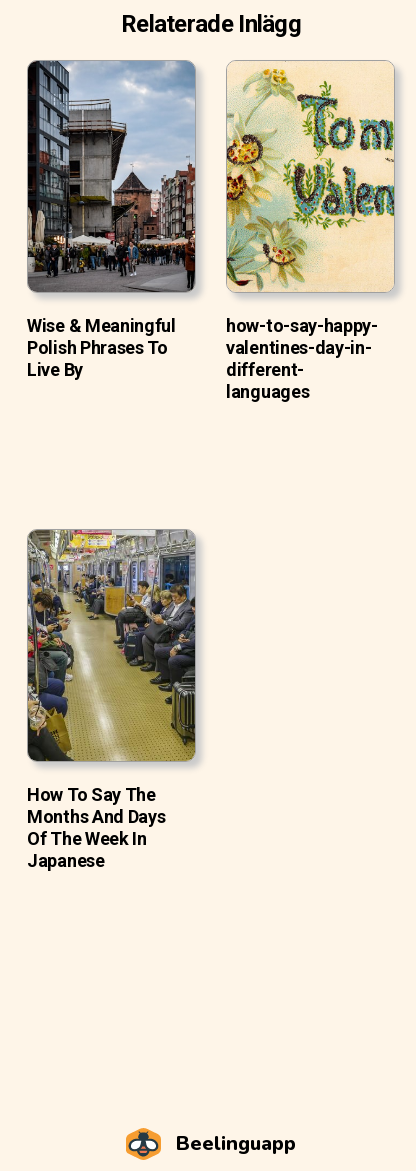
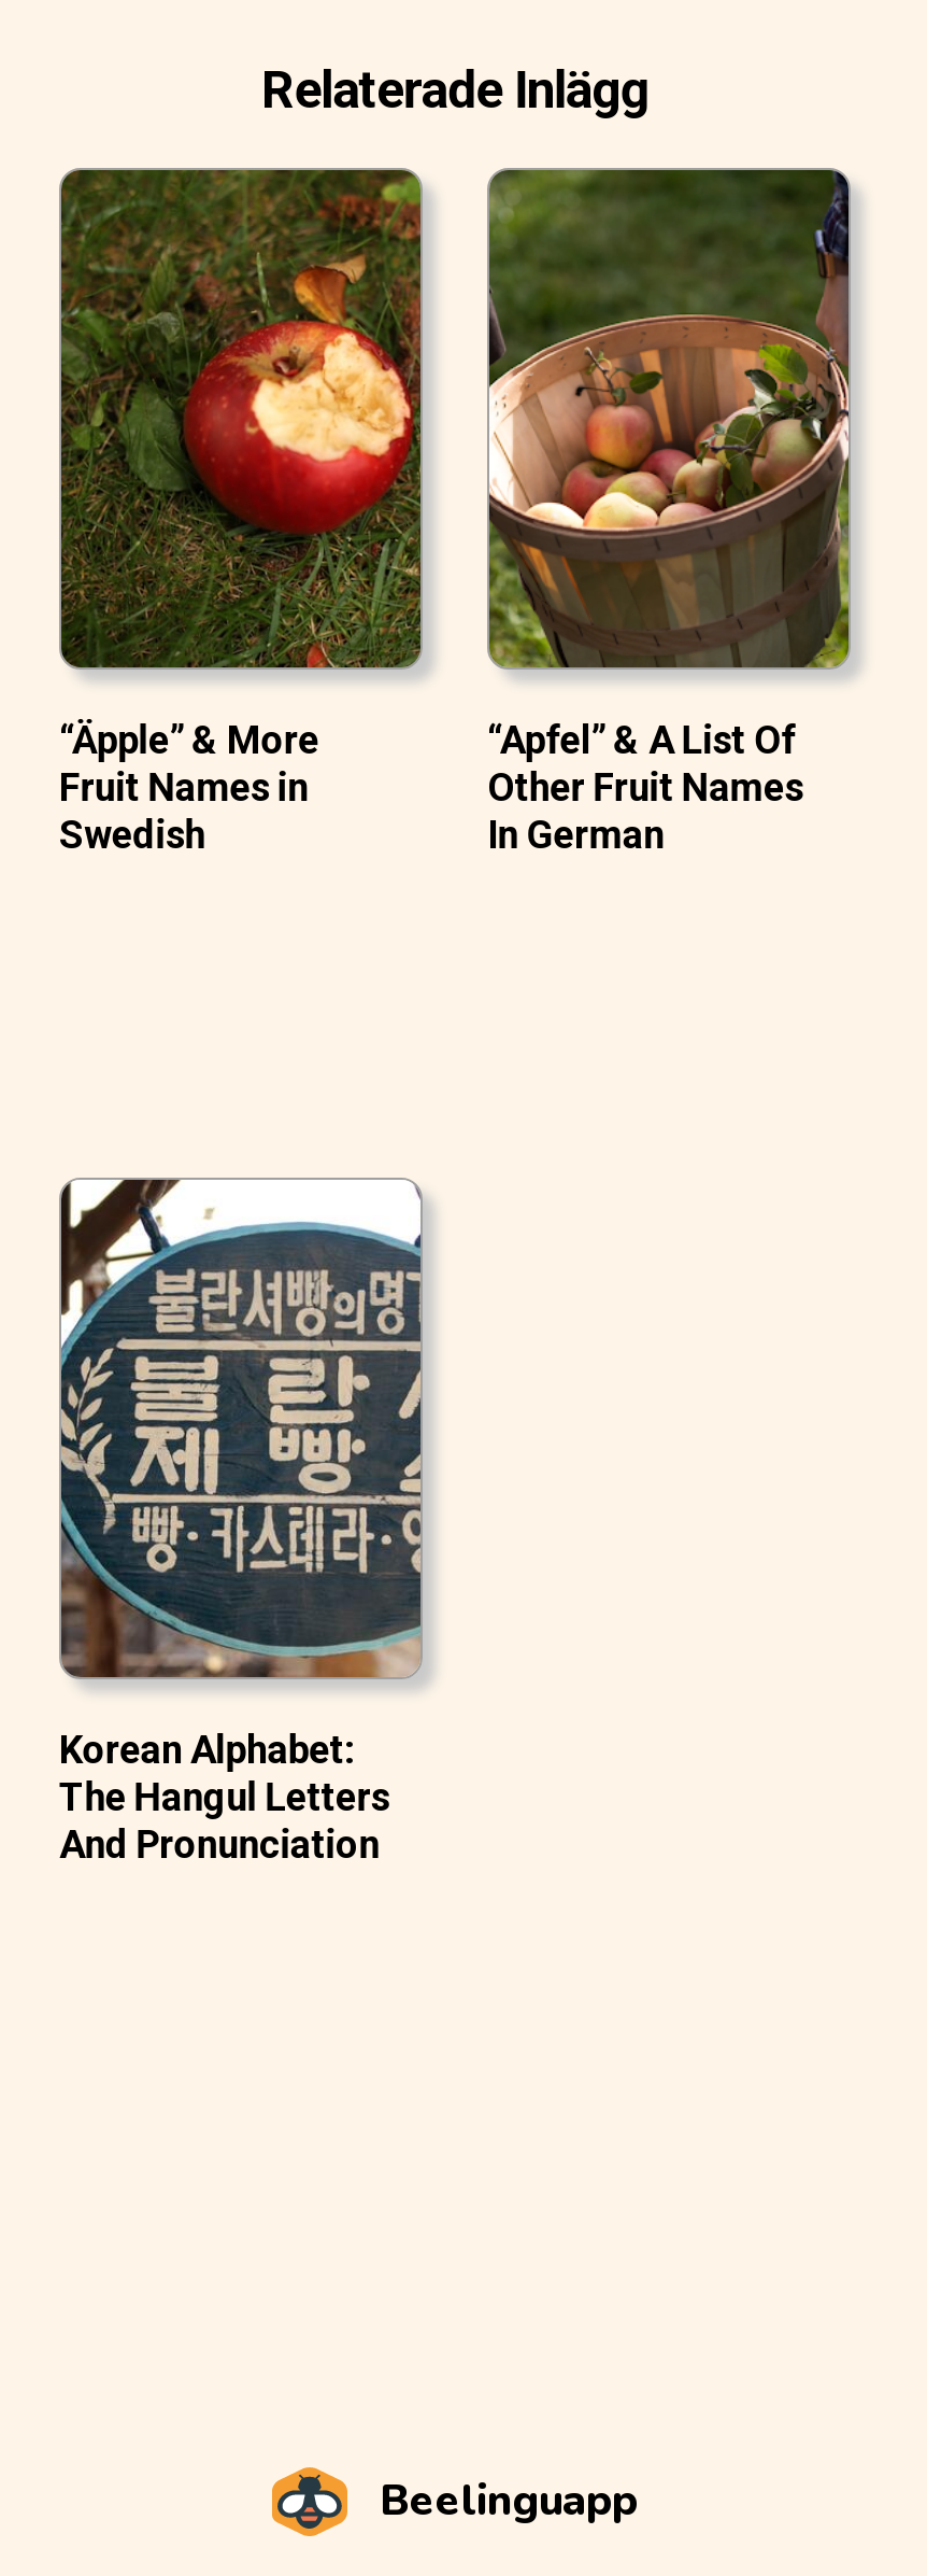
- [image]
- Wise & Meaningful
- Polish Phrases To
- Live By
+ [image]
+ “Äpple” & More
+ Fruit Names in
+ Swedish

- [image]
- how-to-say-happy-
- valentines-day-in-
- different-
- languages
+ [image]
+ “Apfel” & A List Of
+ Other Fruit Names
+ In German

- [image]
- How To Say The
- Months And Days
- Of The Week In
- Japanese
+ [image]
+ Korean Alphabet:
+ The Hangul Letters
+ And Pronunciation
